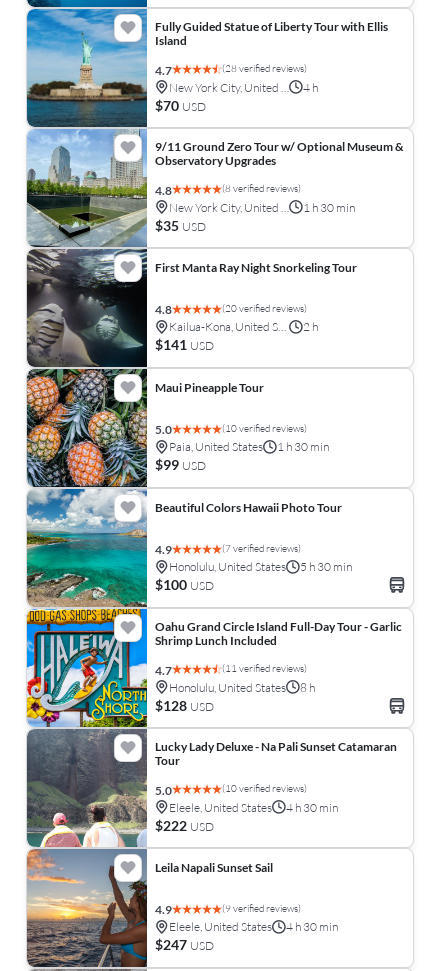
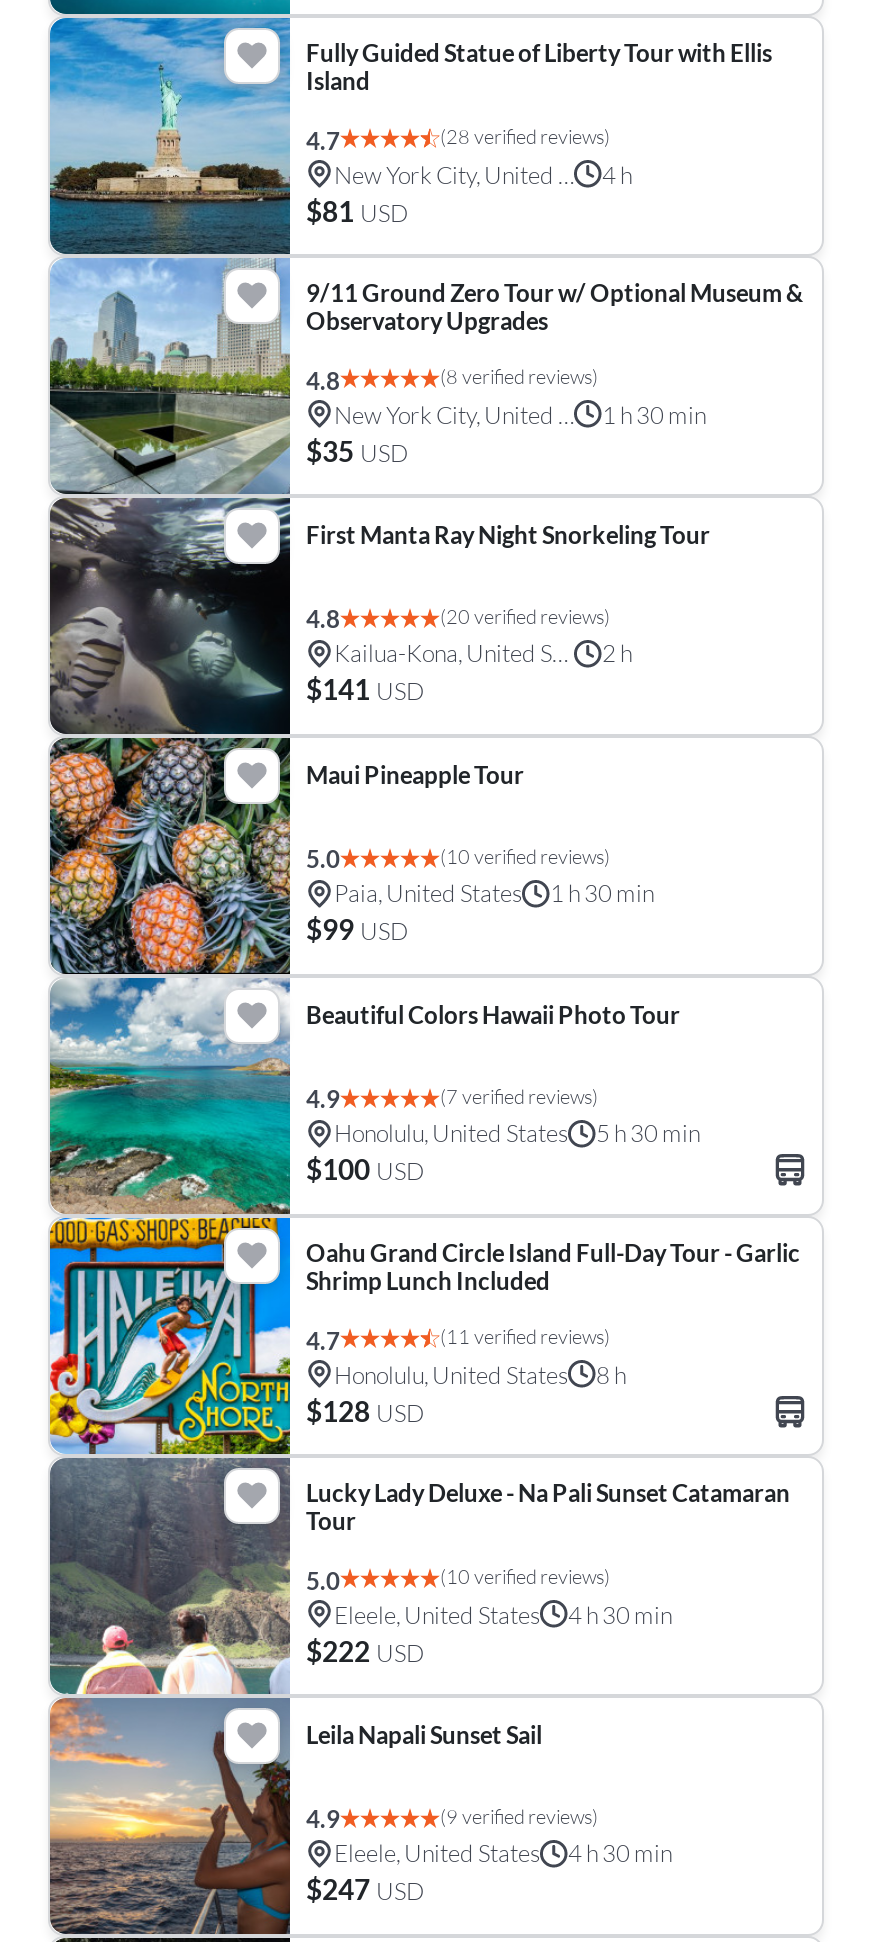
- $70 USD
+ $81 USD
